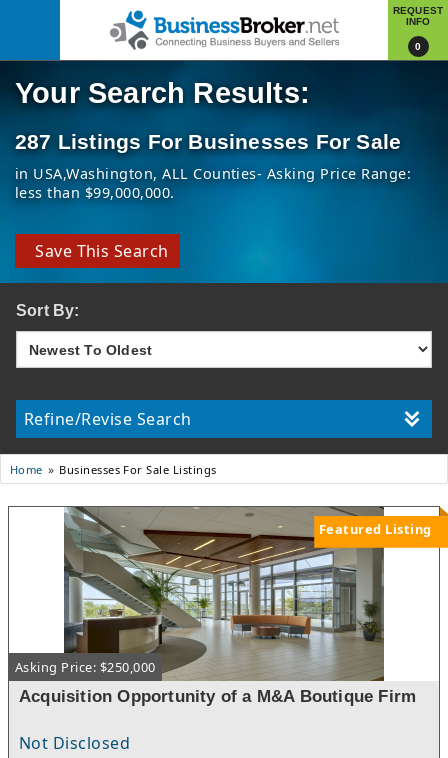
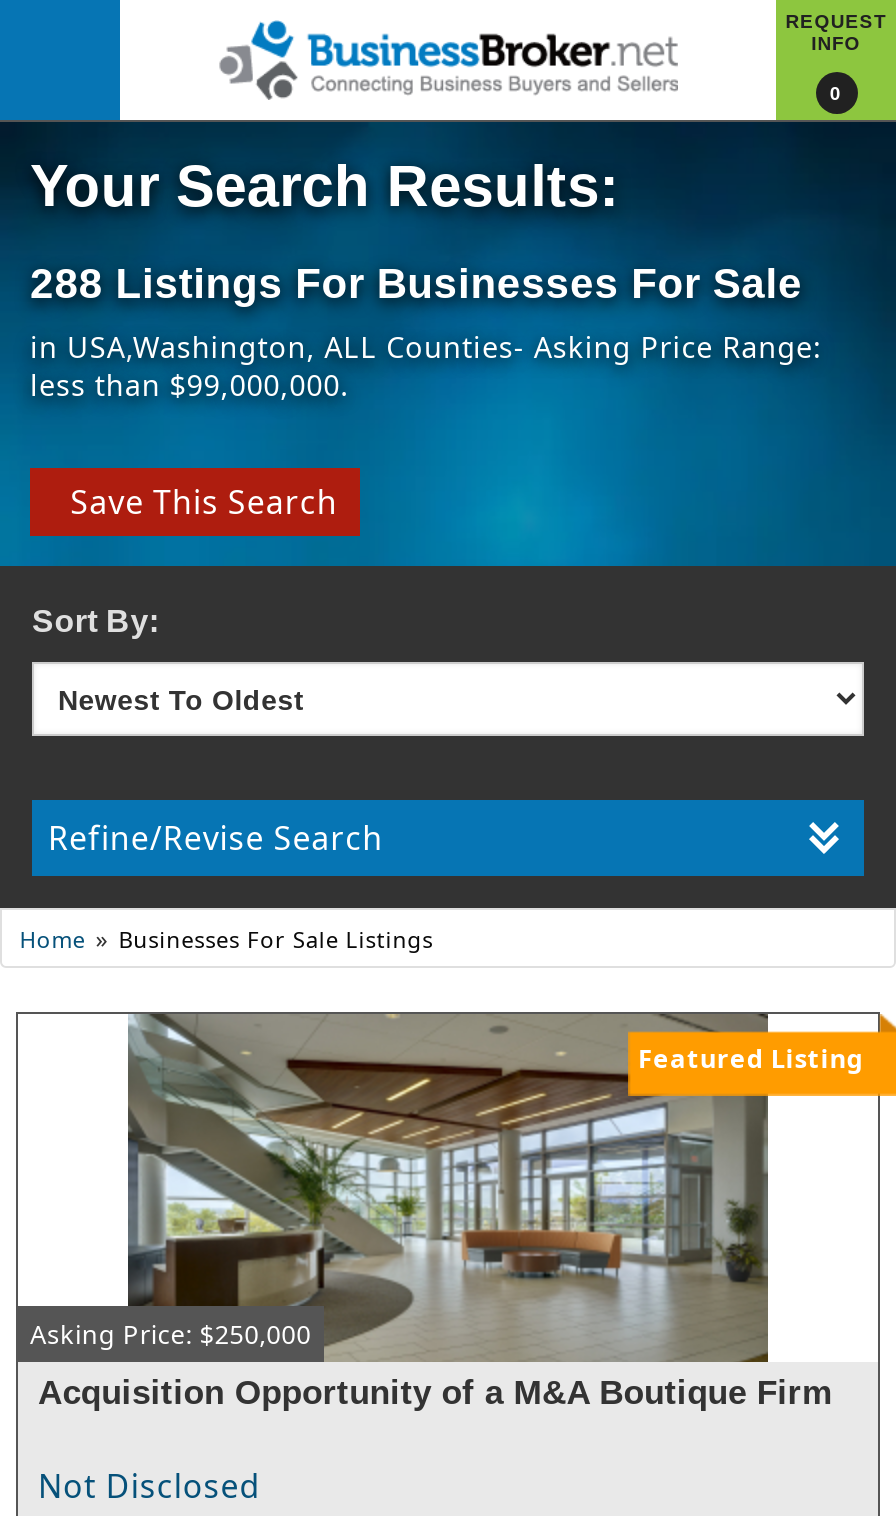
- 287 Listings For Businesses For Sale
+ 288 Listings For Businesses For Sale
